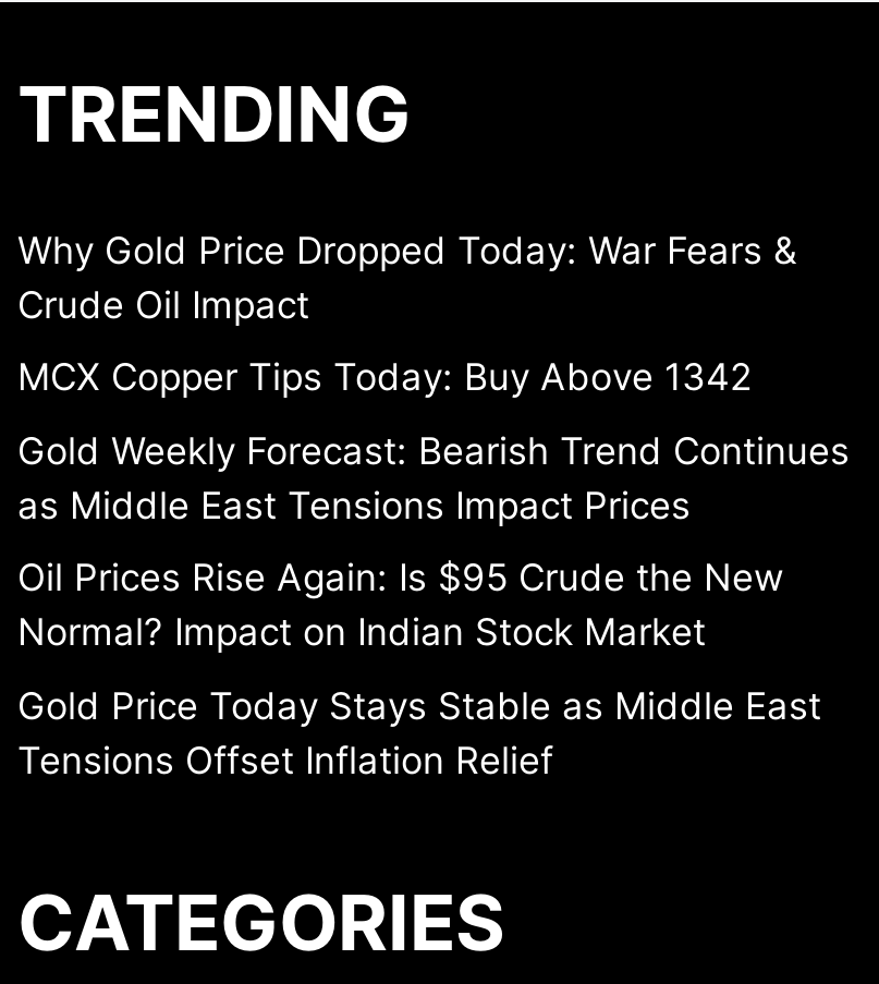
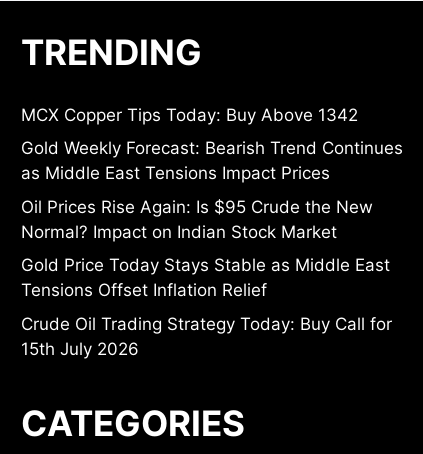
- Why Gold Price Dropped Today: War Fears &
- Crude Oil Impact

moved up: MCX Copper Tips Today: Buy Above 1342 | Gold Weekly Forecast: Bearish Trend Continues | as Middle East Tensions Impact Prices | Oil Prices Rise Again: Is $95 Crude the New | Normal? Impact on Indian Stock Market | Gold Price Today Stays Stable as Middle East | Tensions Offset Inflation Relief

+ Crude Oil Trading Strategy Today: Buy Call for
+ 15th July 2026
